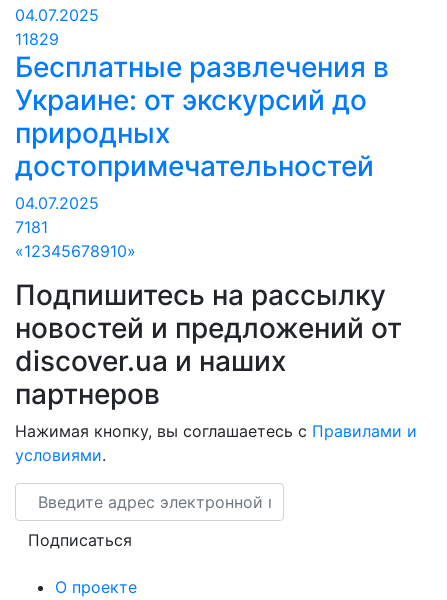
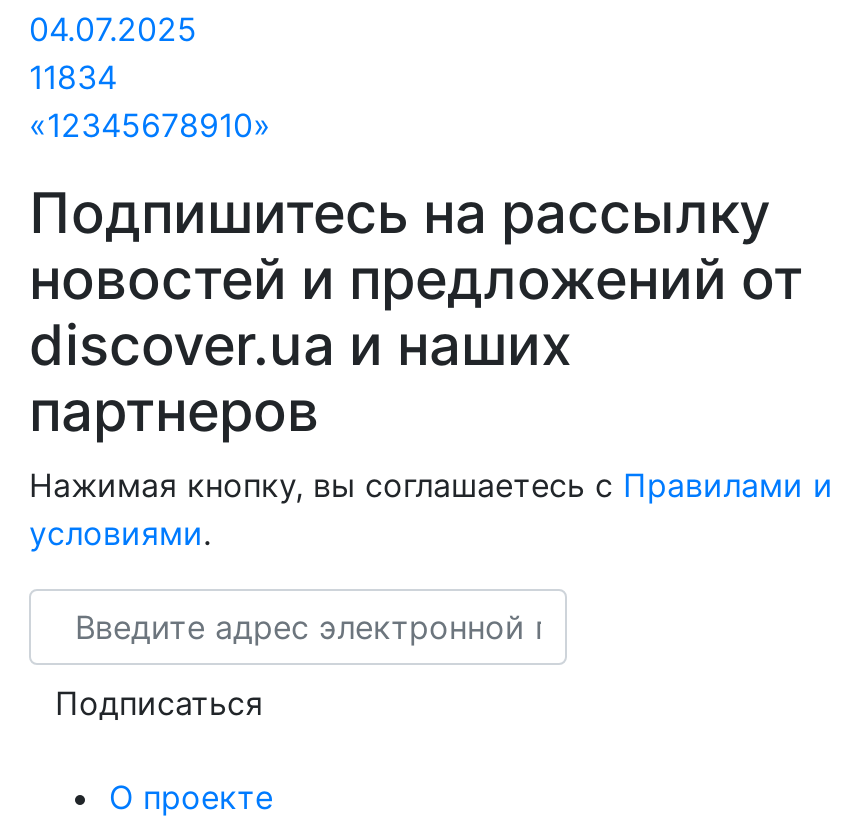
- 11829
- Бесплатные развлечения в
- Украине: от экскурсий до
- природных
- достопримечательностей
- 04.07.2025
- 7181
+ 11834
